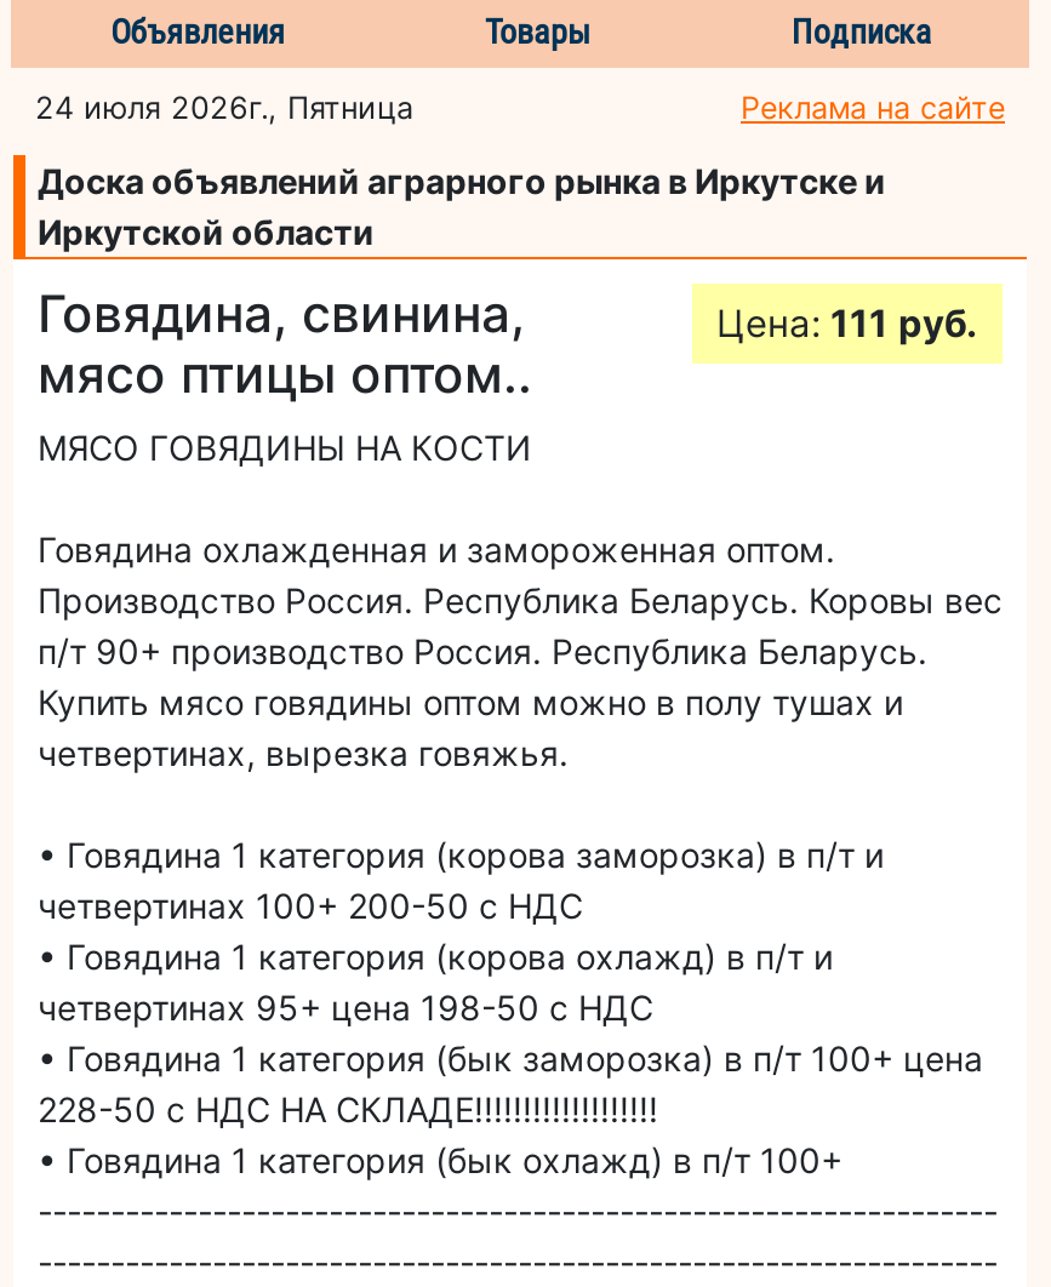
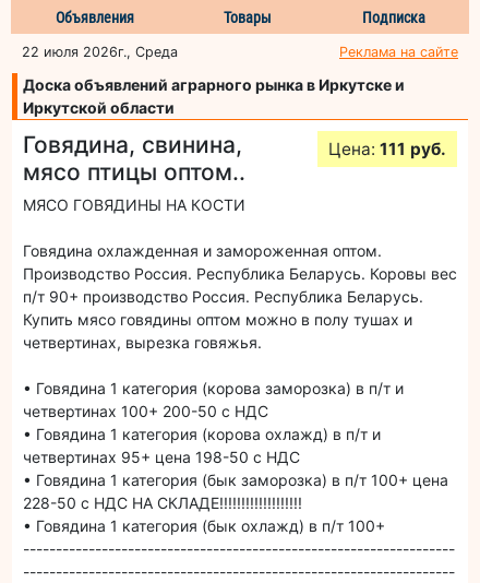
- 24 июля 2026г., Пятница
+ 22 июля 2026г., Среда
